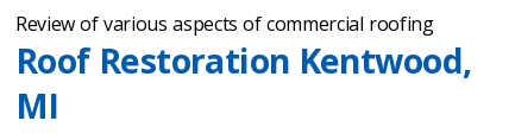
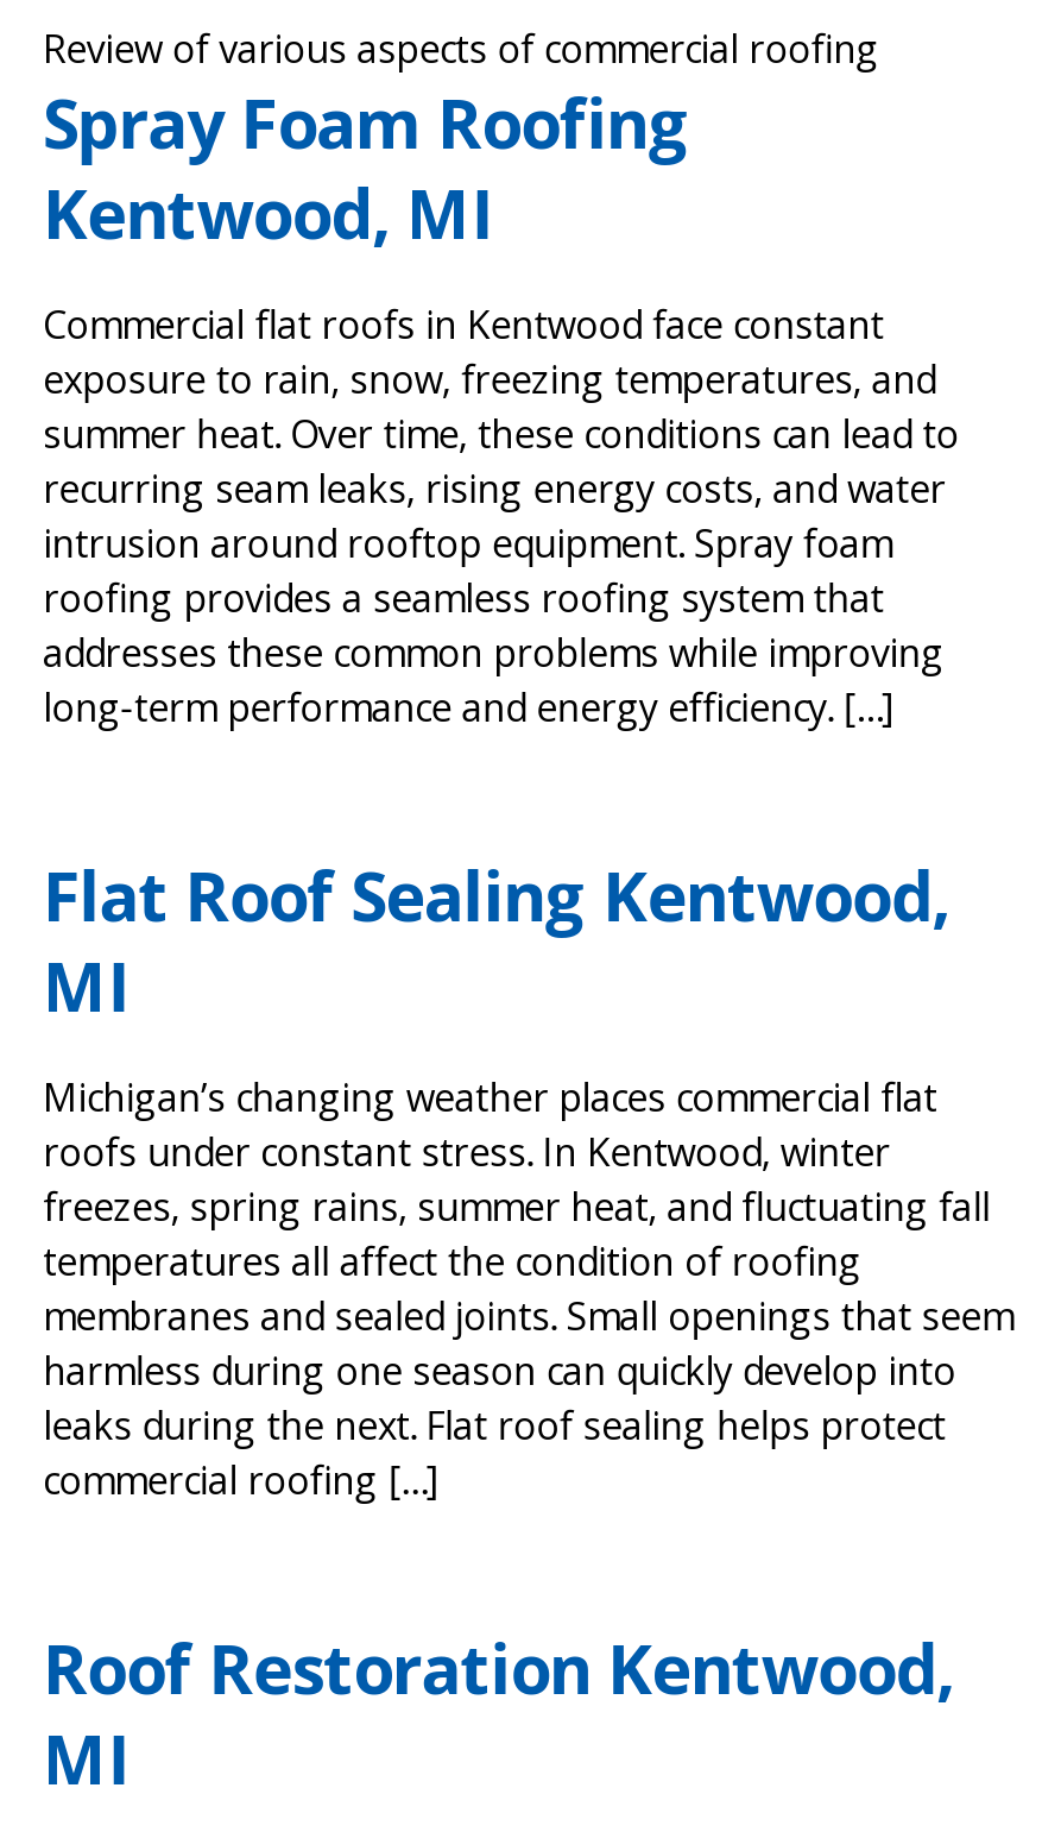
+ Spray Foam Roofing
+ Kentwood, MI
+ Commercial flat roofs in Kentwood face constant
+ exposure to rain, snow, freezing temperatures, and
+ summer heat. Over time, these conditions can lead to
+ recurring seam leaks, rising energy costs, and water
+ intrusion around rooftop equipment. Spray foam
+ roofing provides a seamless roofing system that
+ addresses these common problems while improving
+ long-term performance and energy efficiency. […]
+ Flat Roof Sealing Kentwood,
+ MI
+ Michigan’s changing weather places commercial flat
+ roofs under constant stress. In Kentwood, winter
+ freezes, spring rains, summer heat, and fluctuating fall
+ temperatures all affect the condition of roofing
+ membranes and sealed joints. Small openings that seem
+ harmless during one season can quickly develop into
+ leaks during the next. Flat roof sealing helps protect
+ commercial roofing […]
